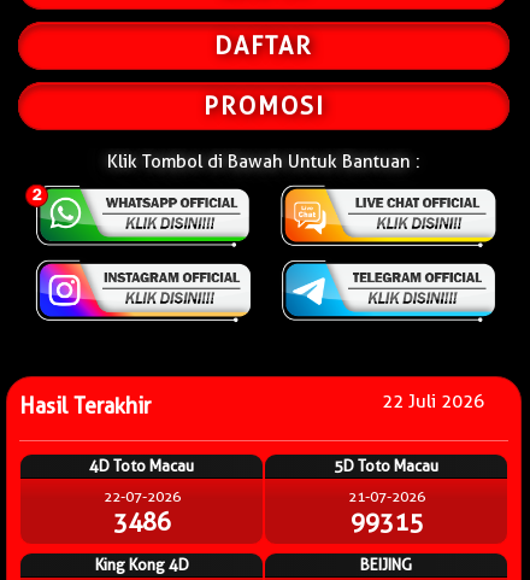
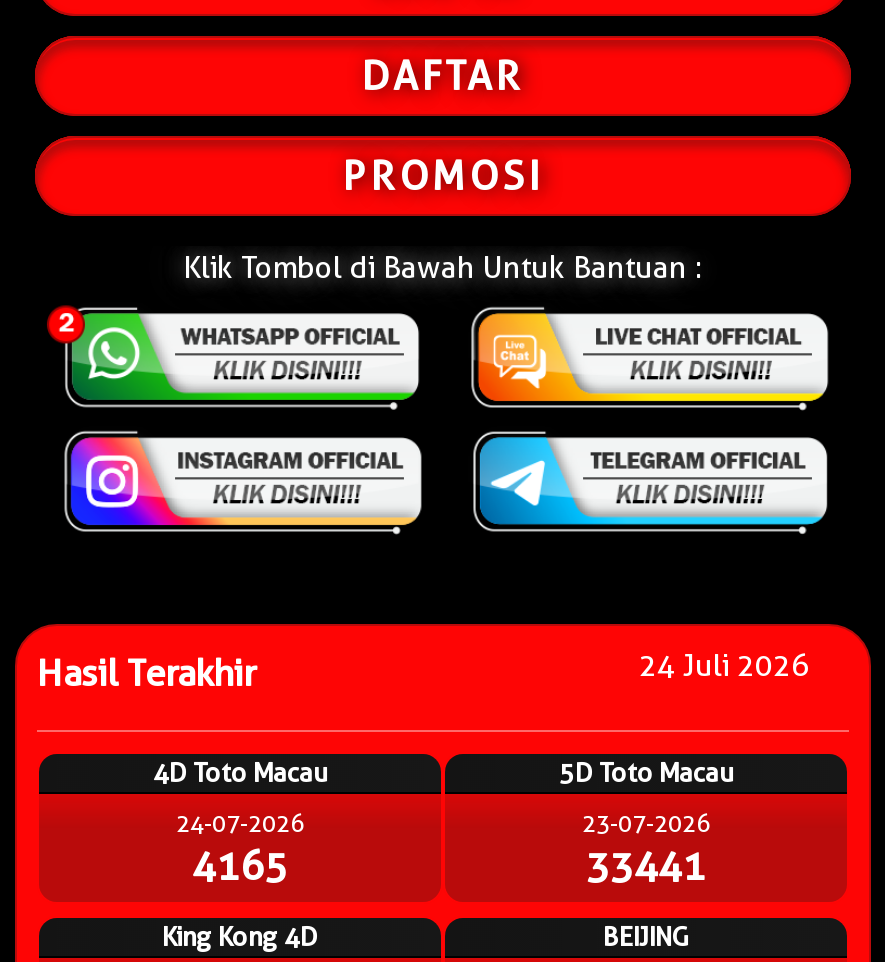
- 22 Juli 2026
+ 24 Juli 2026

- 22-07-2026
+ 24-07-2026

- 21-07-2026
+ 23-07-2026

- 3486
+ 4165

- 99315
+ 33441
